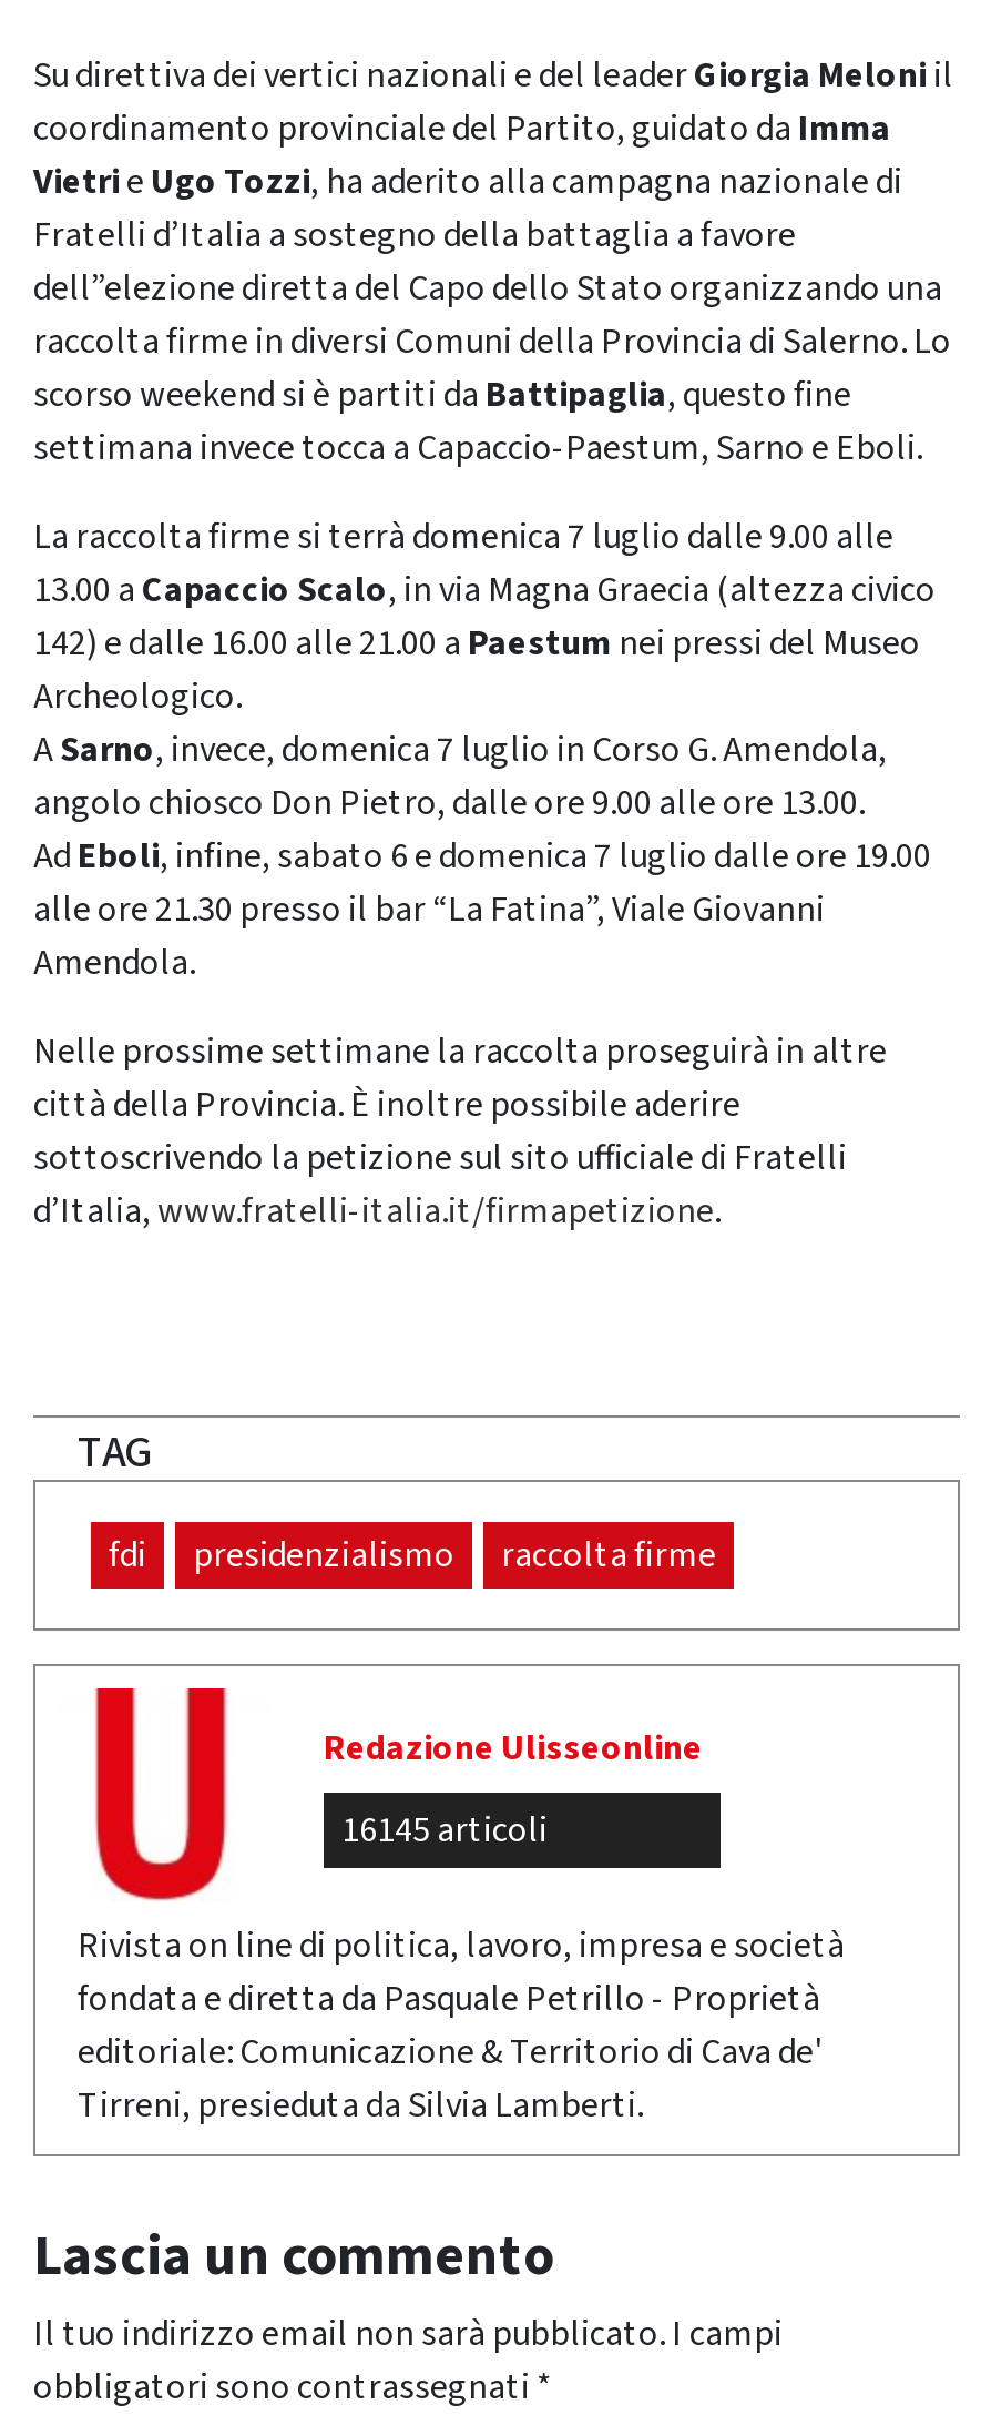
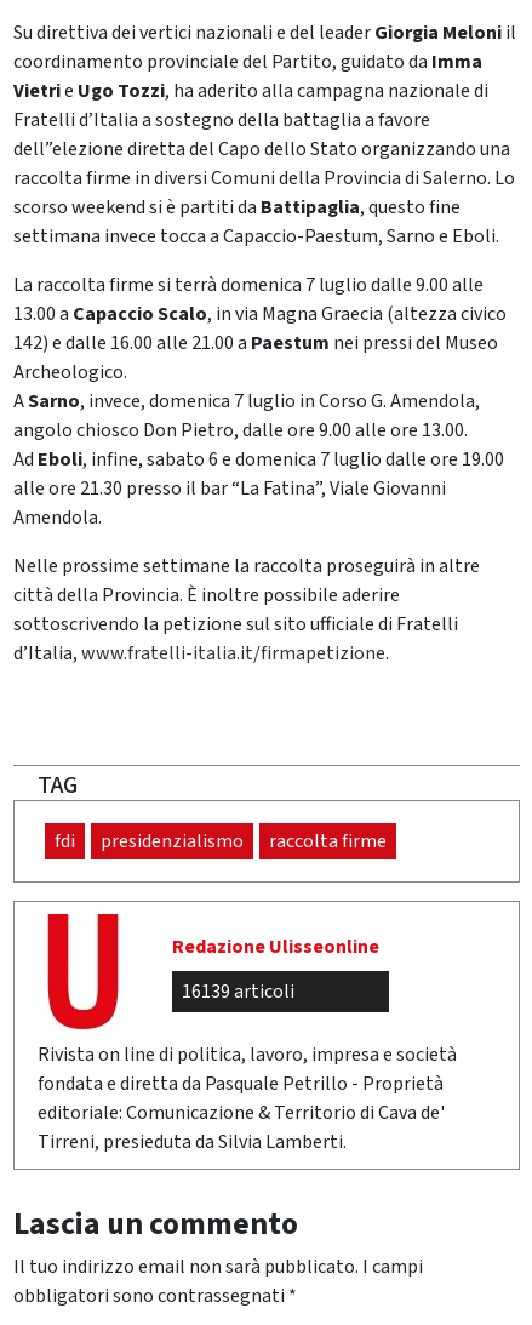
- 16145 articoli
+ 16139 articoli
